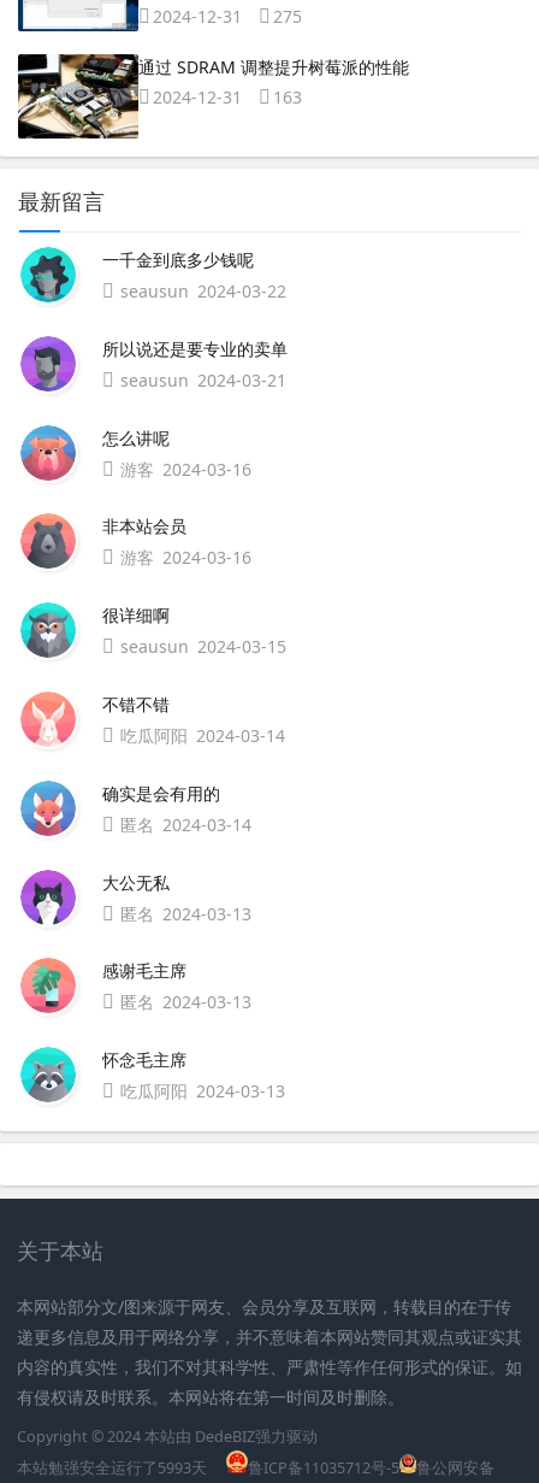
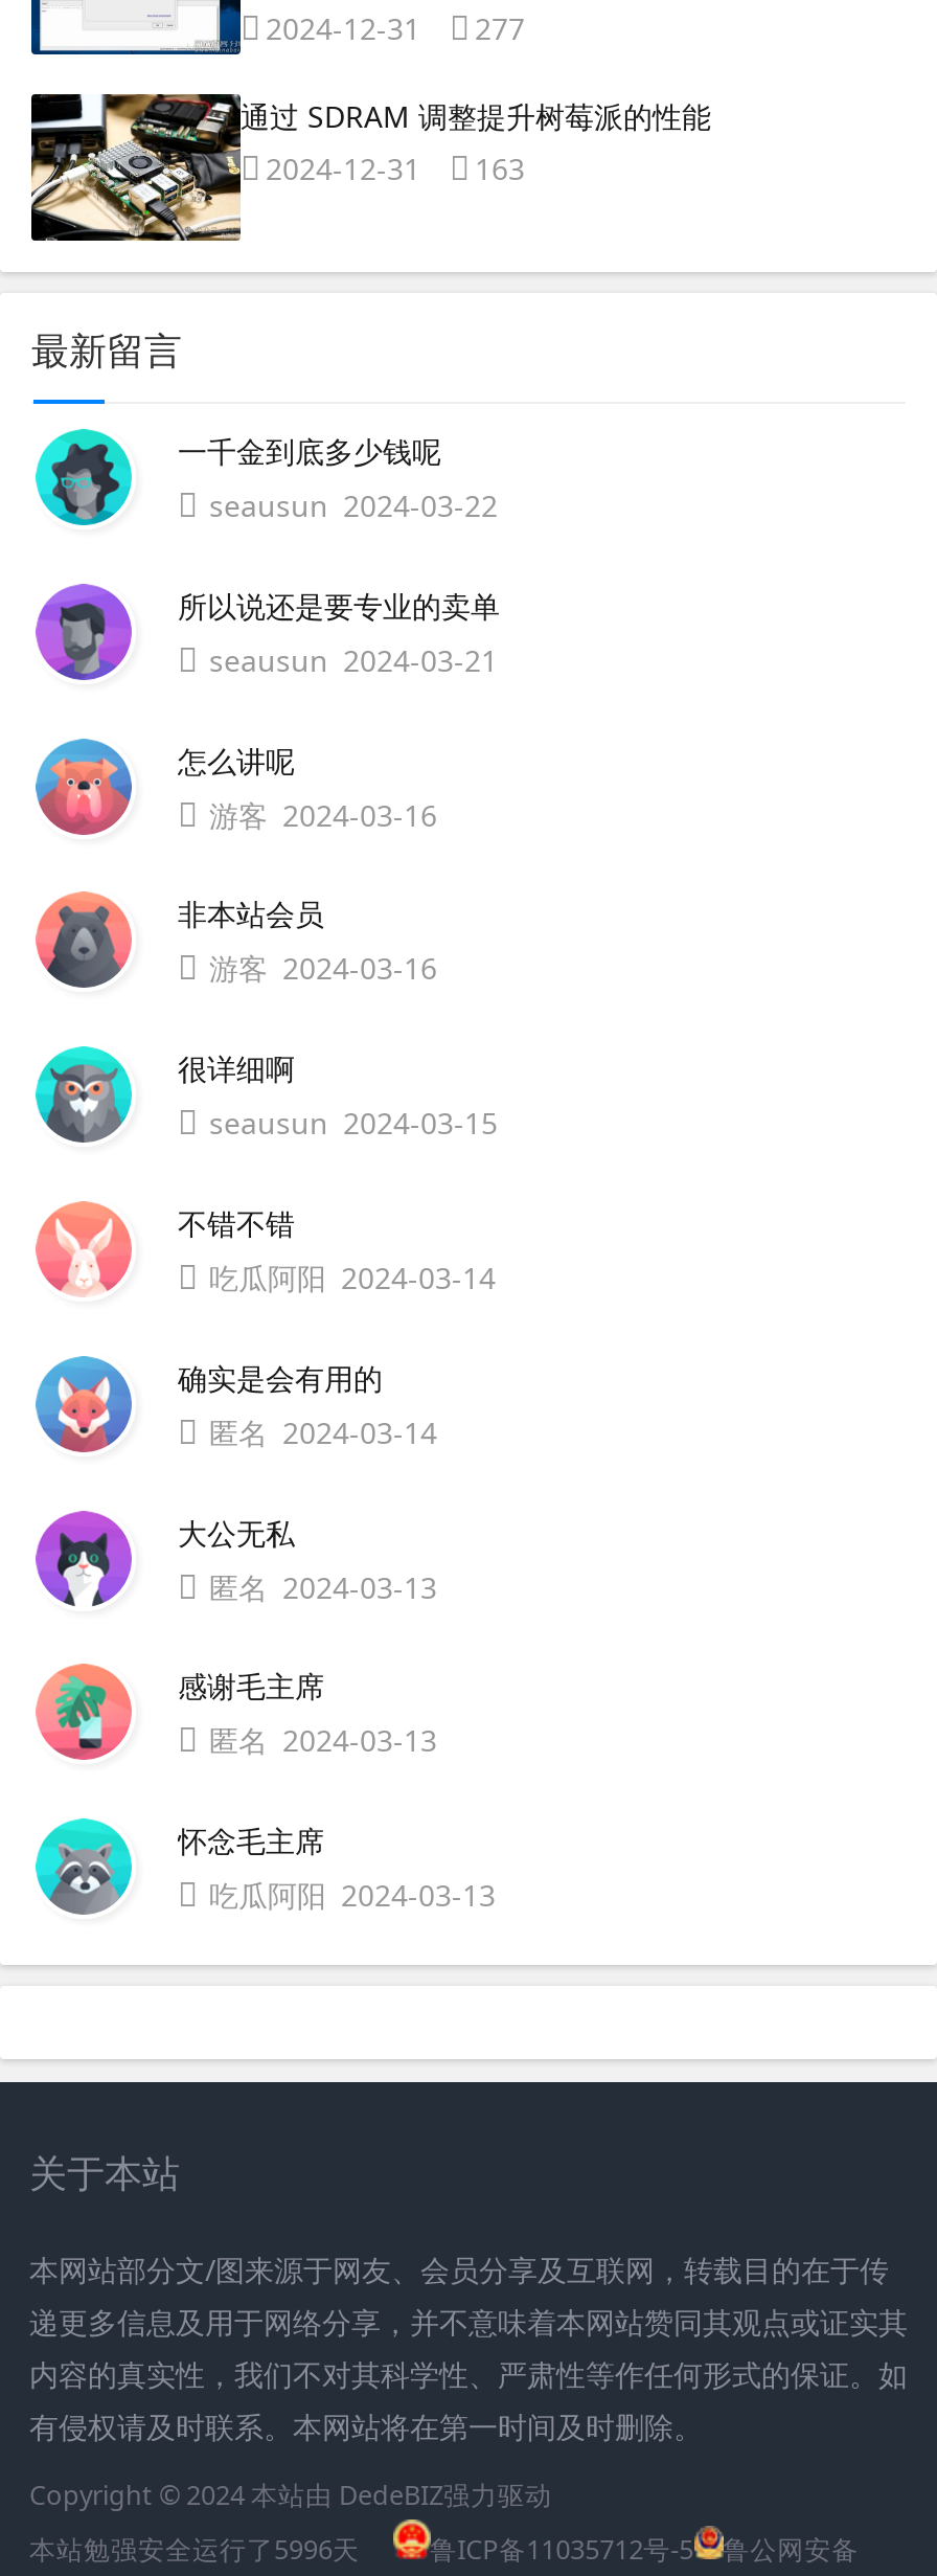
- 2024-12-31 275
+ 2024-12-31 277

- 本站勉强安全运行了5993天
+ 本站勉强安全运行了5996天
